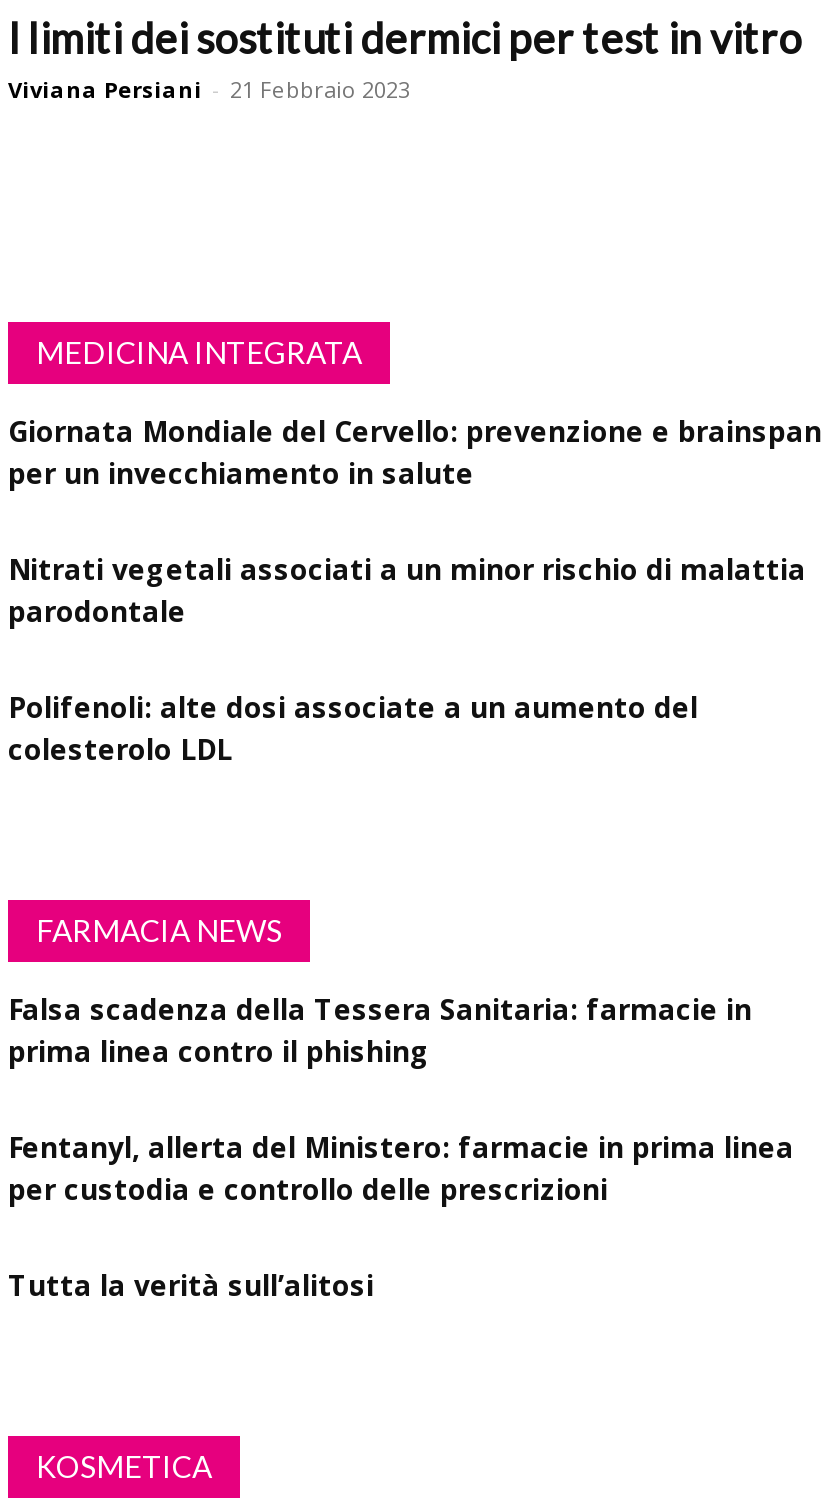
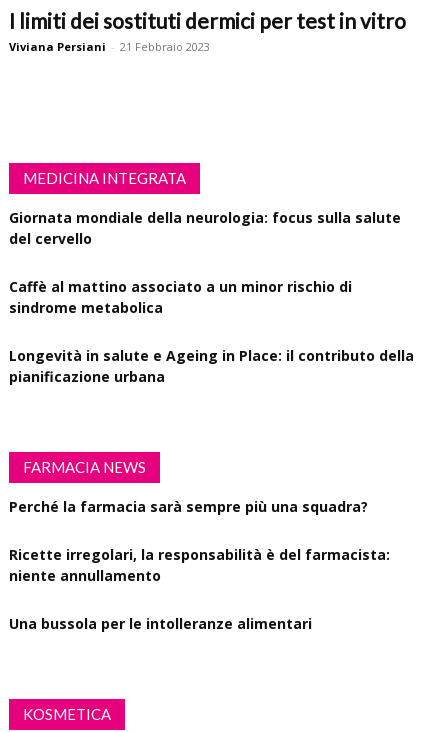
- Giornata Mondiale del Cervello: prevenzione e brainspan
- per un invecchiamento in salute
+ Giornata mondiale della neurologia: focus sulla salute
+ del cervello

- Nitrati vegetali associati a un minor rischio di malattia
- parodontale
+ Caffè al mattino associato a un minor rischio di
+ sindrome metabolica

- Polifenoli: alte dosi associate a un aumento del
- colesterolo LDL
+ Longevità in salute e Ageing in Place: il contributo della
+ pianificazione urbana

- Falsa scadenza della Tessera Sanitaria: farmacie in
- prima linea contro il phishing
+ Perché la farmacia sarà sempre più una squadra?

- Fentanyl, allerta del Ministero: farmacie in prima linea
- per custodia e controllo delle prescrizioni
+ Ricette irregolari, la responsabilità è del farmacista:
+ niente annullamento

- Tutta la verità sull’alitosi
+ Una bussola per le intolleranze alimentari
